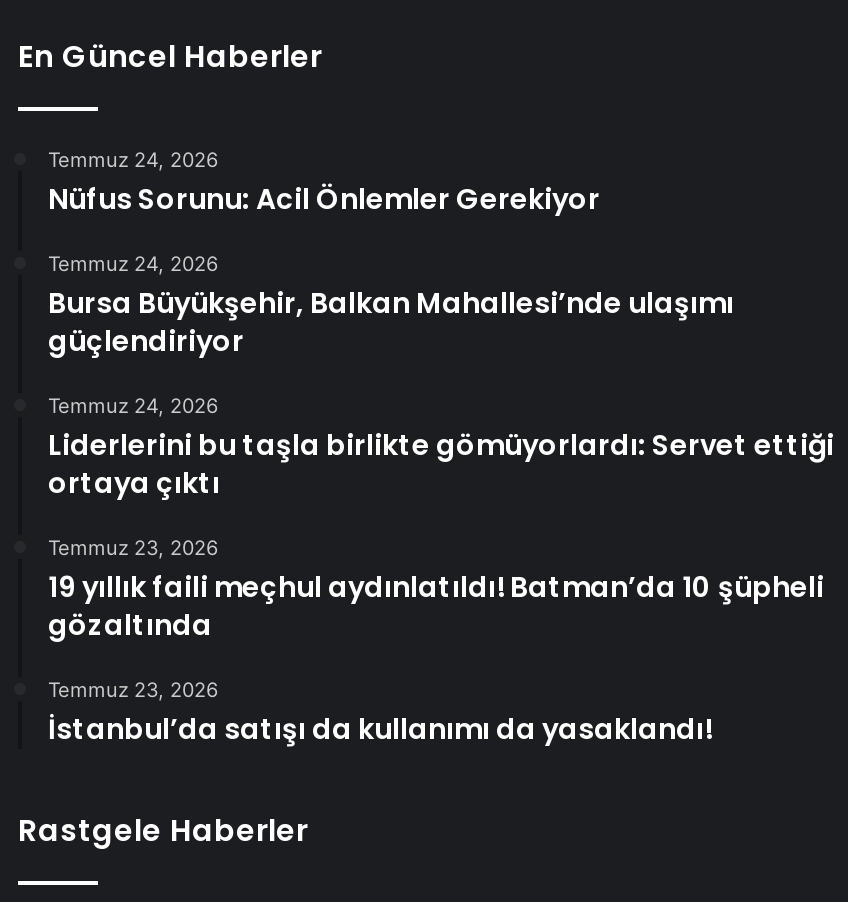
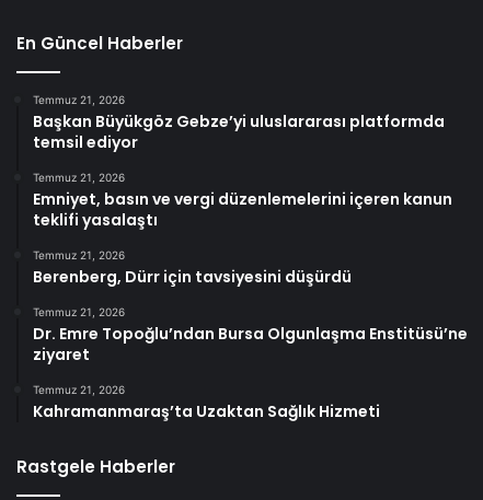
- Temmuz 24, 2026
- Nüfus Sorunu: Acil Önlemler Gerekiyor
+ Temmuz 21, 2026
+ Başkan Büyükgöz Gebze’yi uluslararası platformda
+ temsil ediyor

- Temmuz 24, 2026
- Bursa Büyükşehir, Balkan Mahallesi’nde ulaşımı
- güçlendiriyor
+ Temmuz 21, 2026
+ Emniyet, basın ve vergi düzenlemelerini içeren kanun
+ teklifi yasalaştı

- Temmuz 24, 2026
- Liderlerini bu taşla birlikte gömüyorlardı: Servet ettiği
- ortaya çıktı
+ Temmuz 21, 2026
+ Berenberg, Dürr için tavsiyesini düşürdü

- Temmuz 23, 2026
- 19 yıllık faili meçhul aydınlatıldı! Batman’da 10 şüpheli
- gözaltında
+ Temmuz 21, 2026
+ Dr. Emre Topoğlu’ndan Bursa Olgunlaşma Enstitüsü’ne
+ ziyaret

- Temmuz 23, 2026
- İstanbul’da satışı da kullanımı da yasaklandı!
+ Temmuz 21, 2026
+ Kahramanmaraş’ta Uzaktan Sağlık Hizmeti
